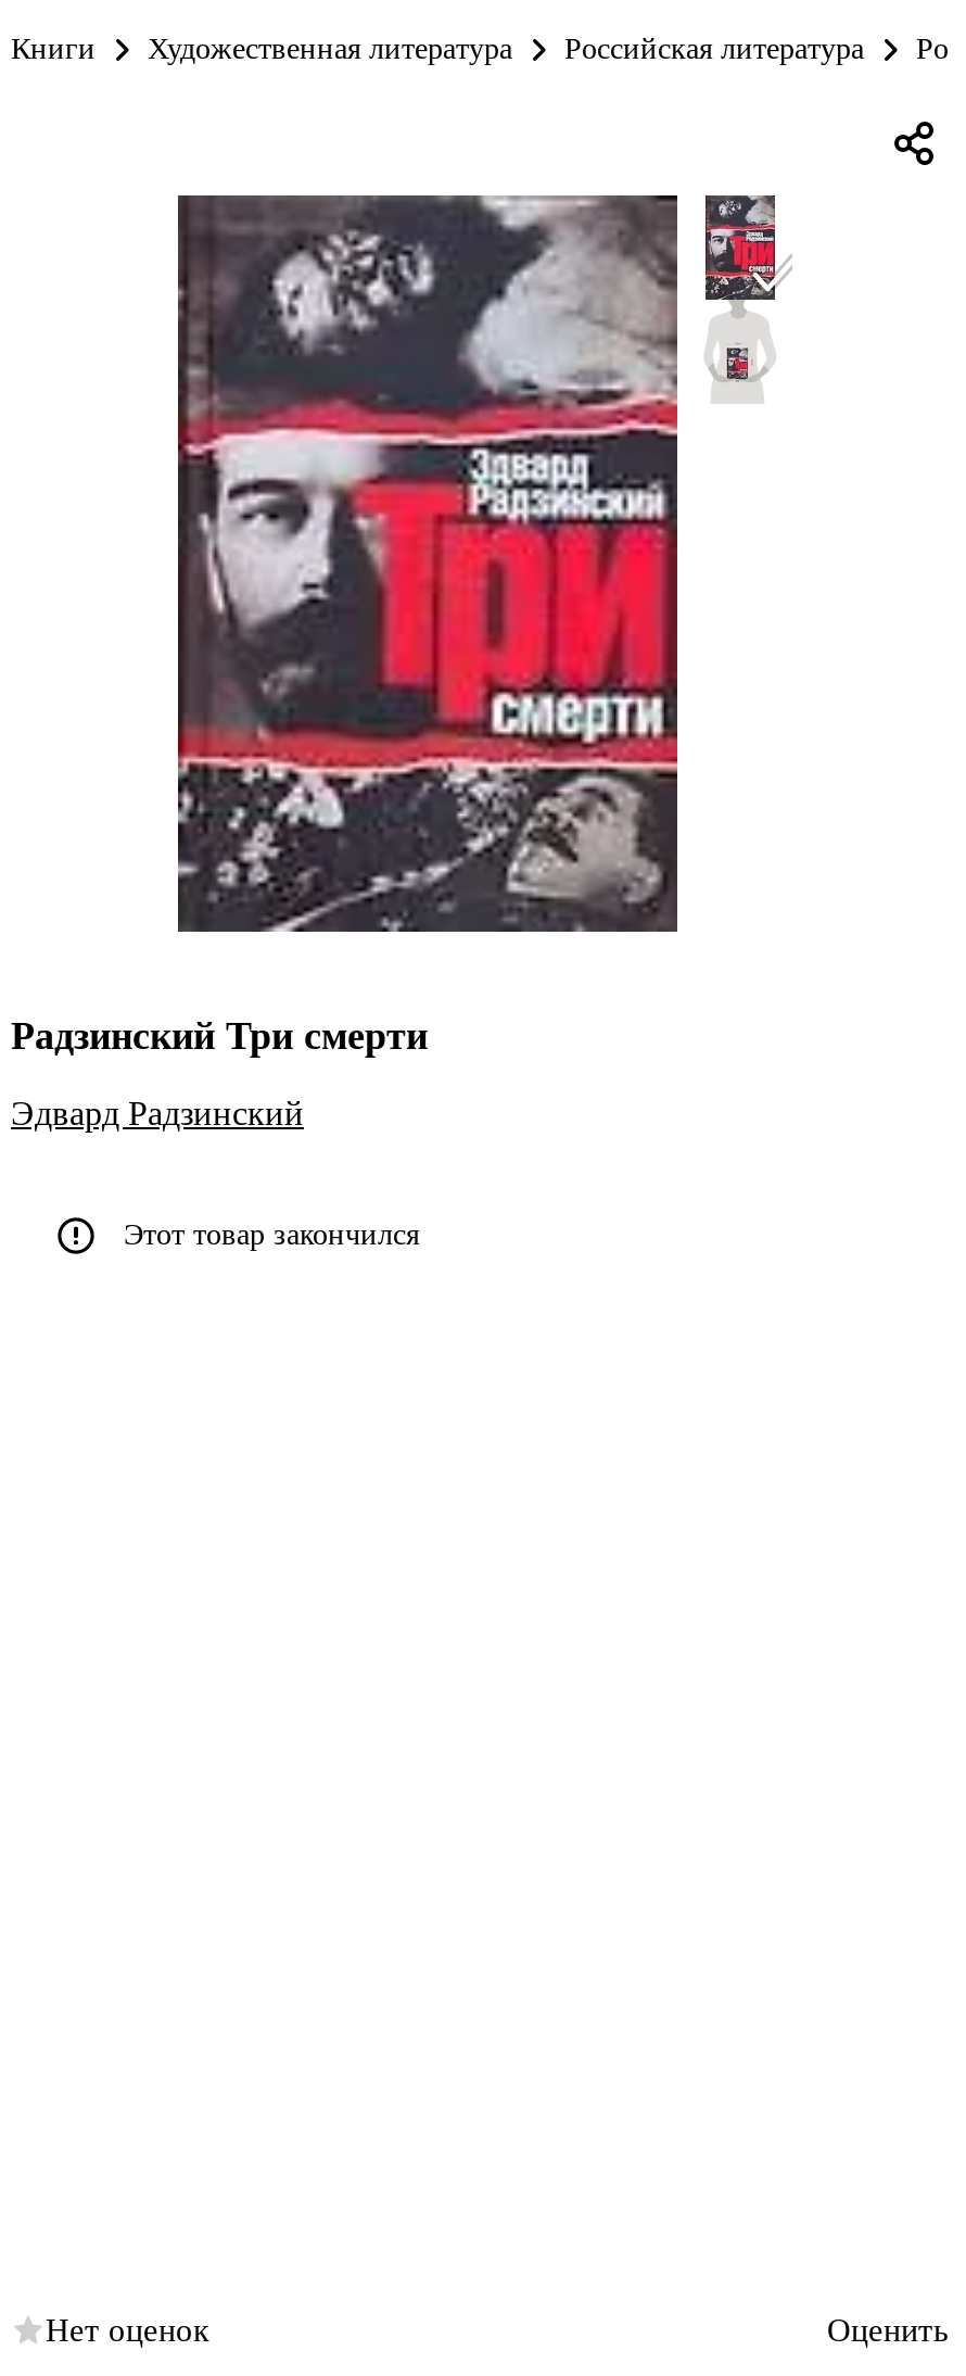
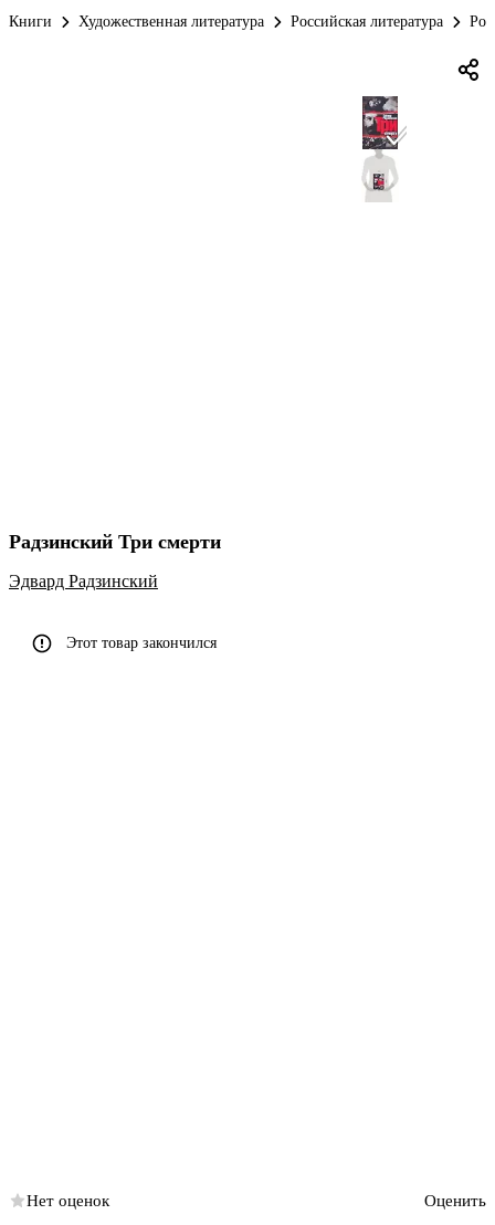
- [image]
